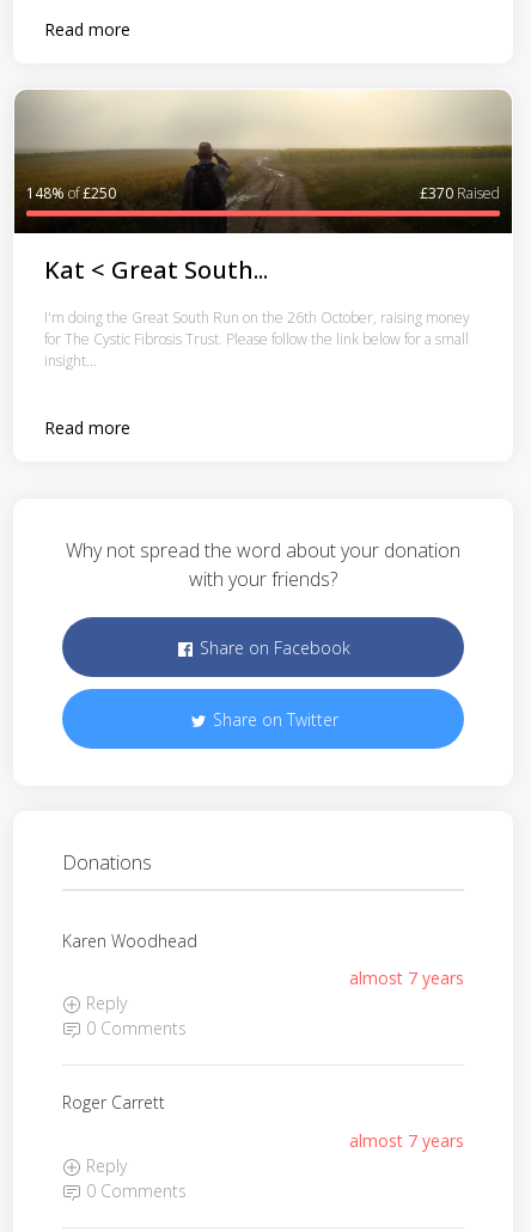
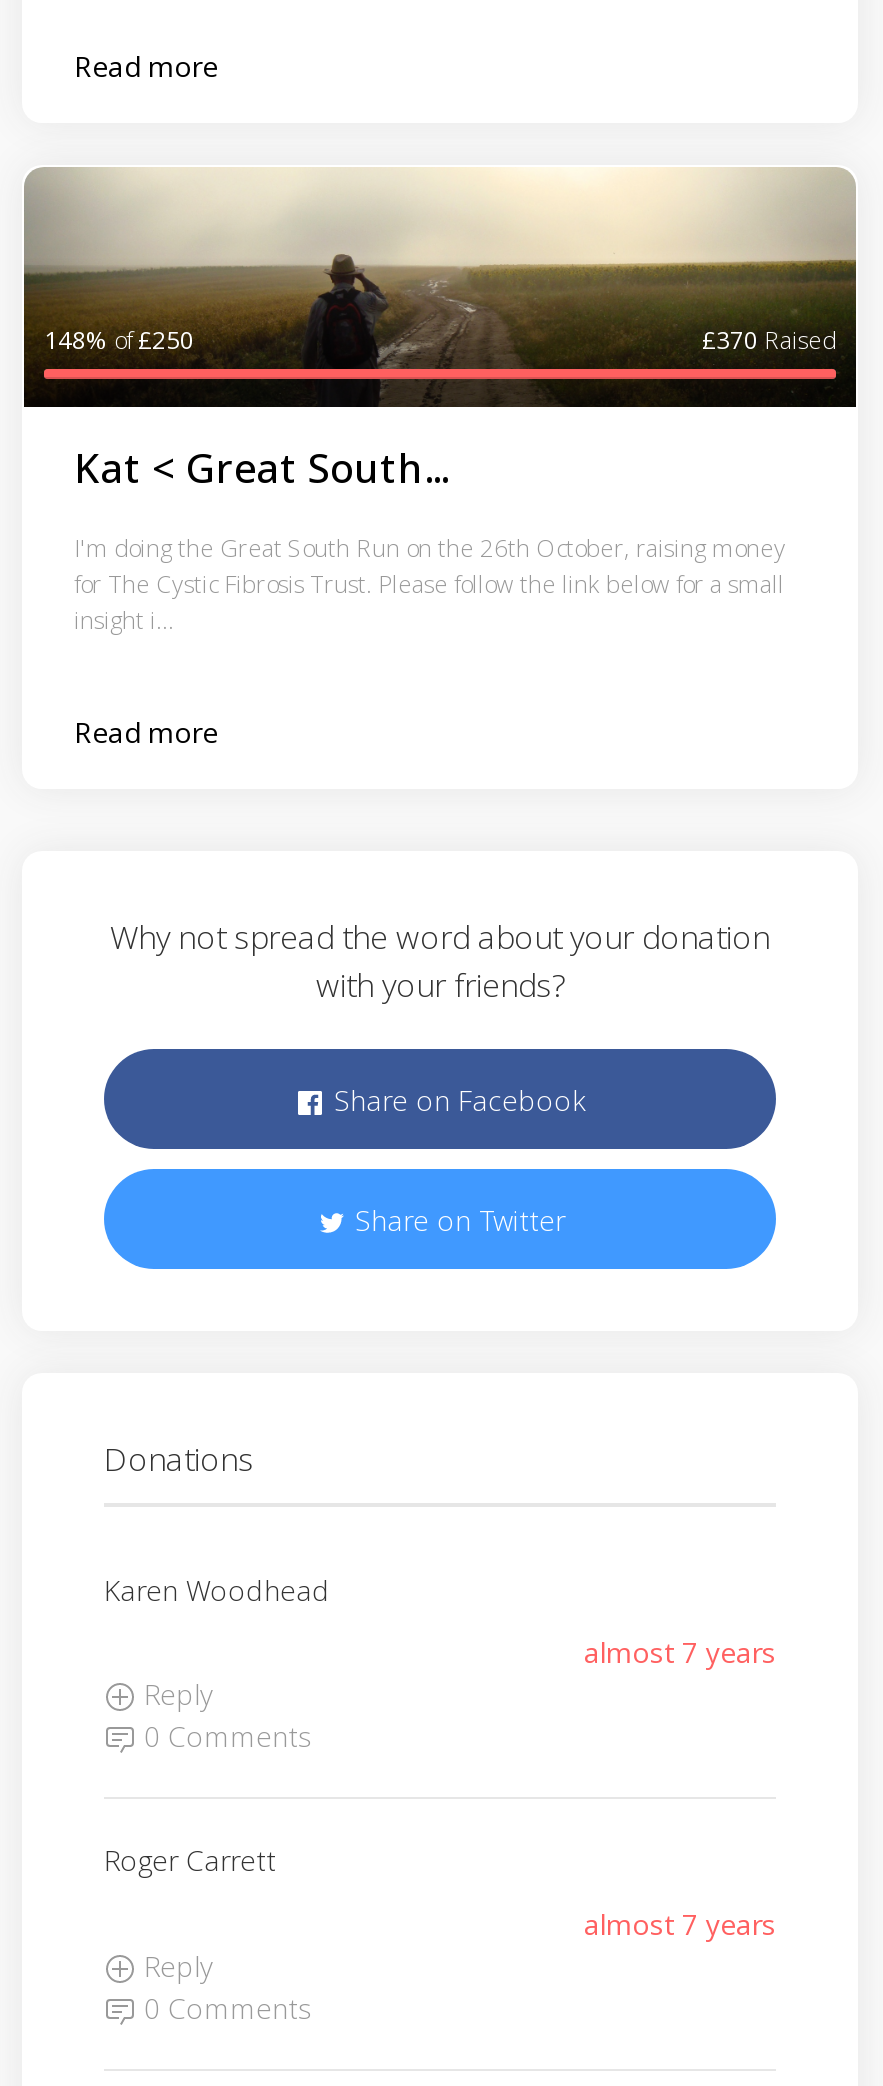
- insight...
+ insight i...
